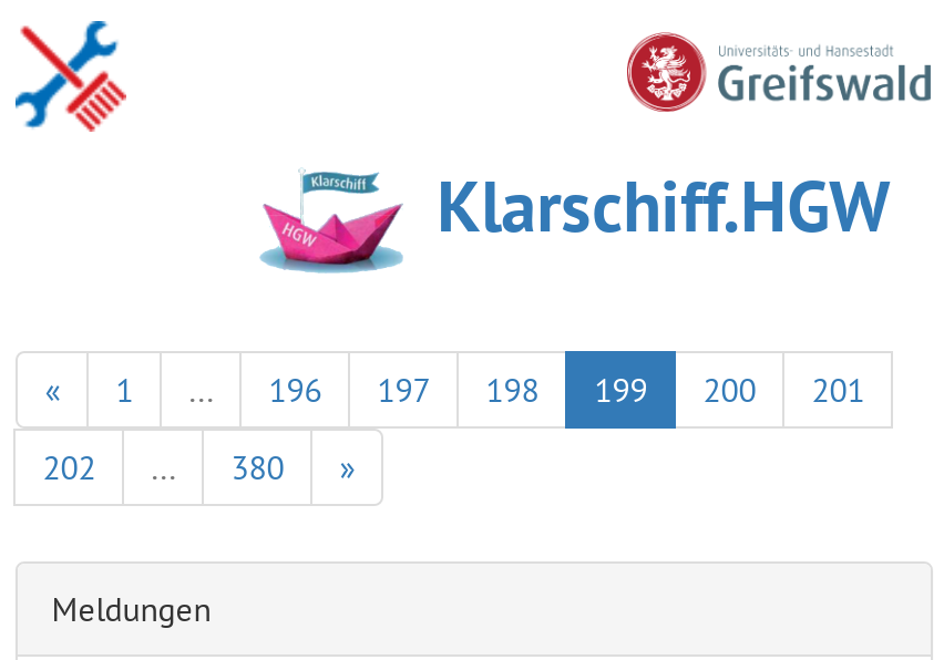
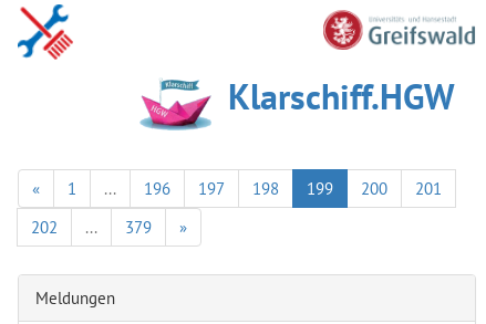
- 380
+ 379
